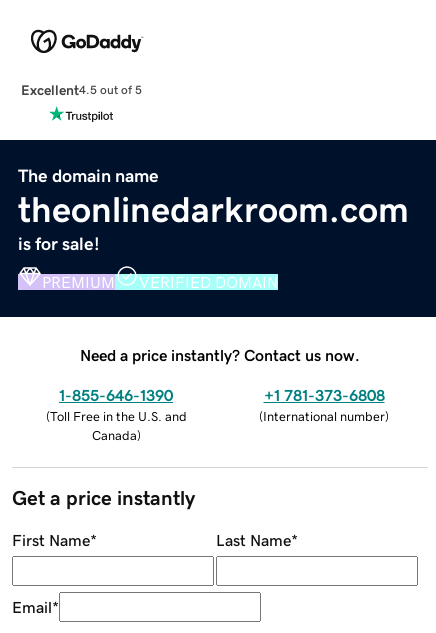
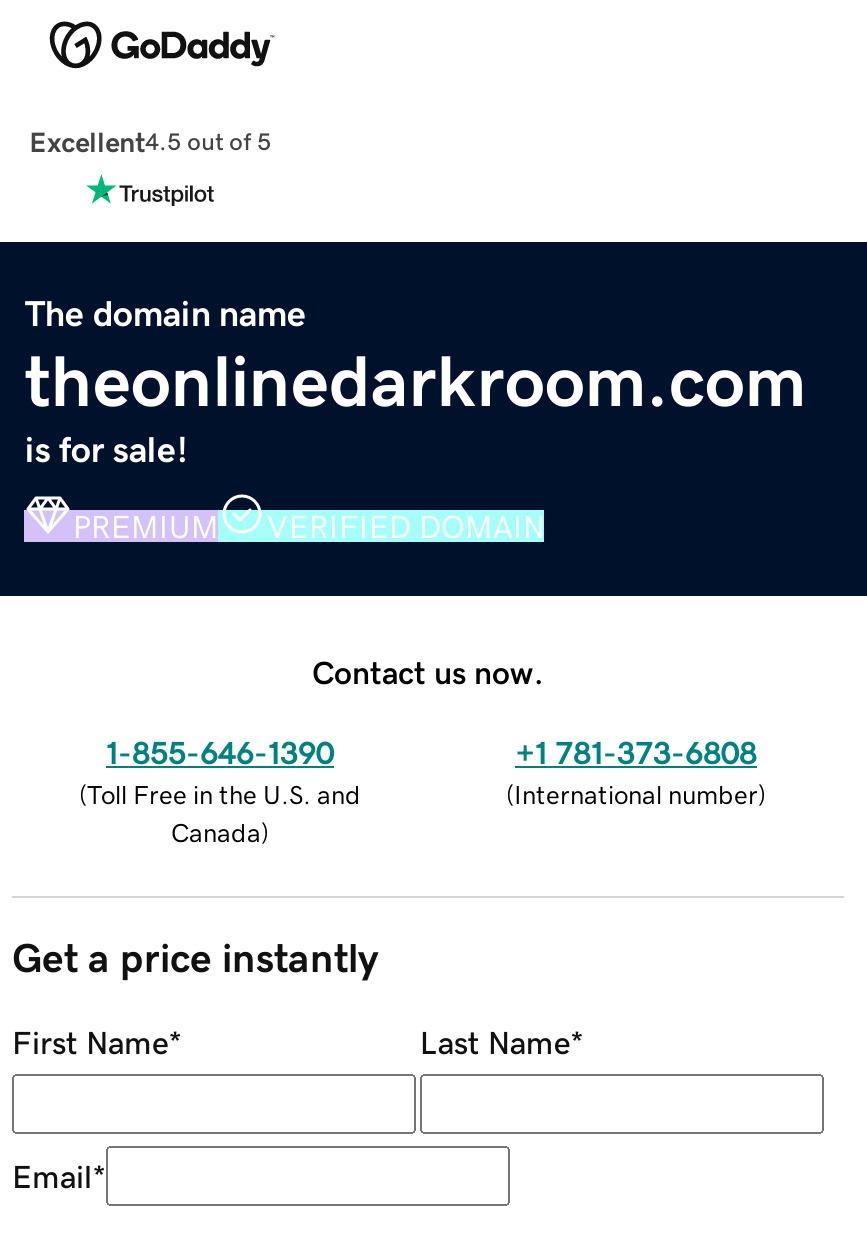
- Need a price instantly? Contact us now.
+ Contact us now.
